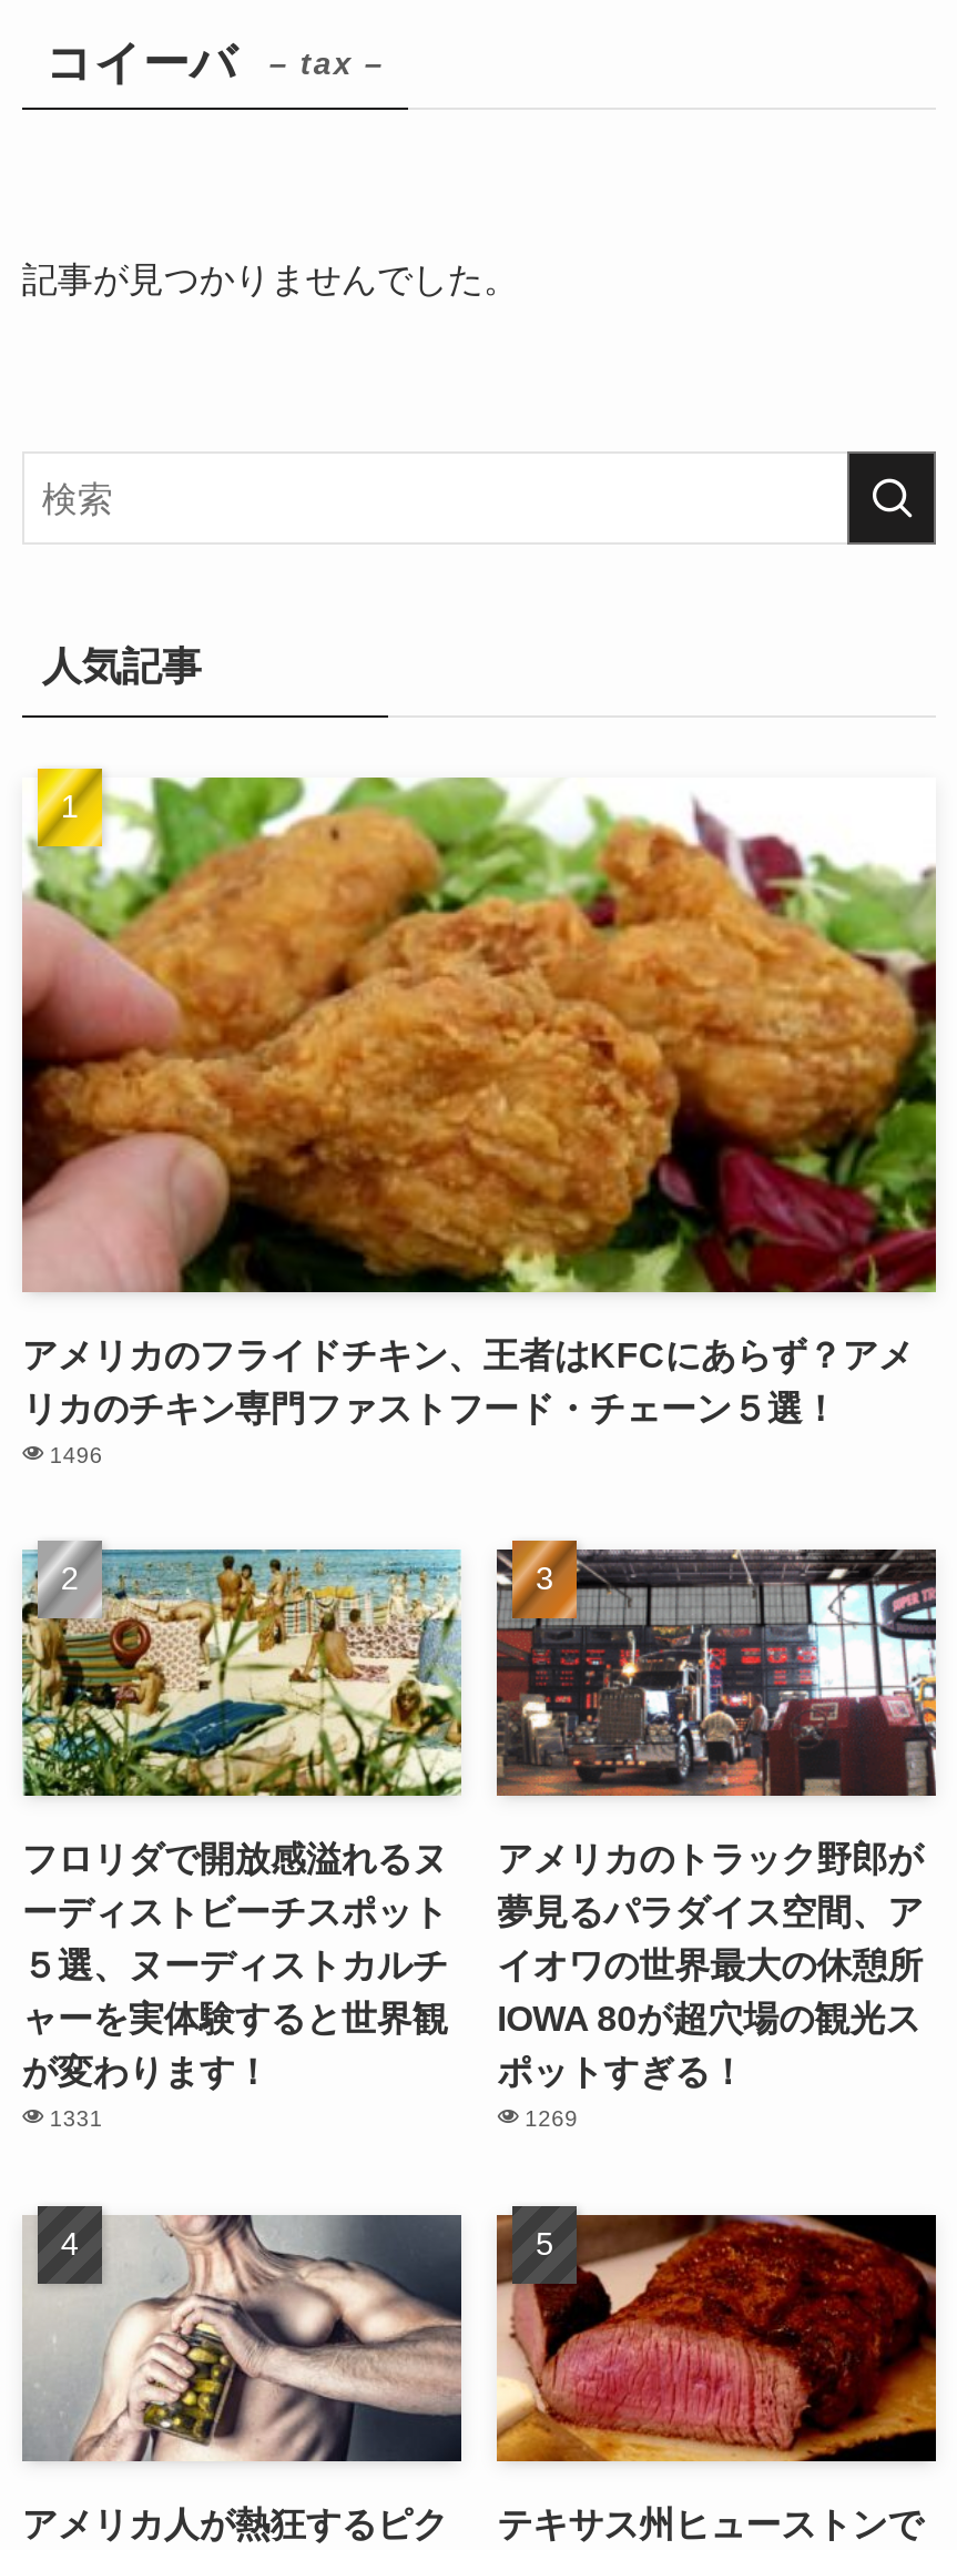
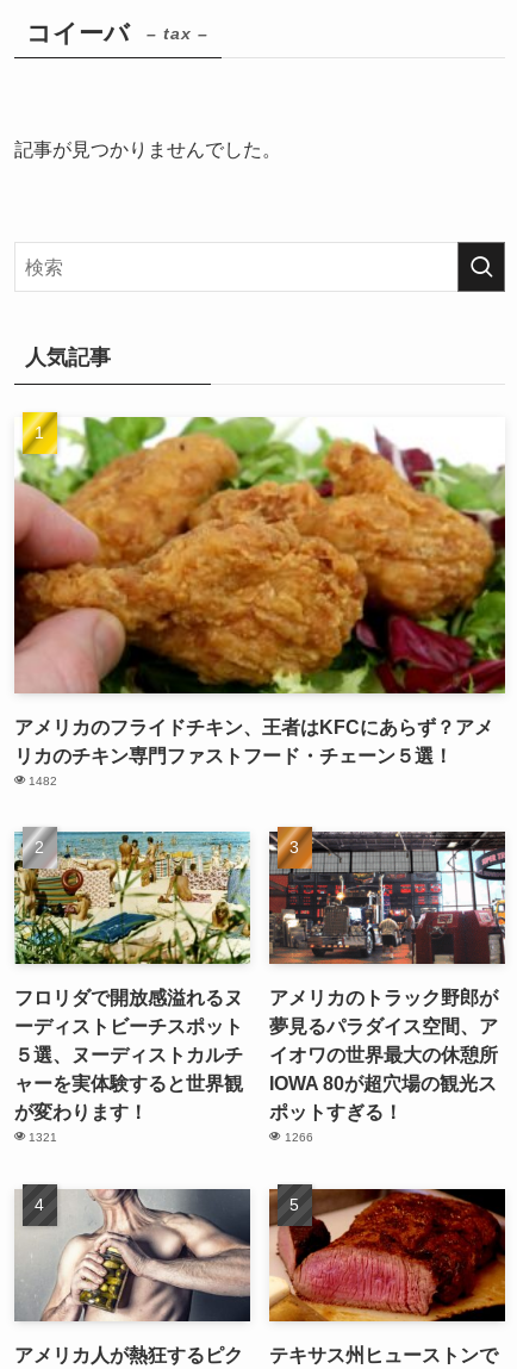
- 1496
+ 1482

- 1331
+ 1321

- 1269
+ 1266
